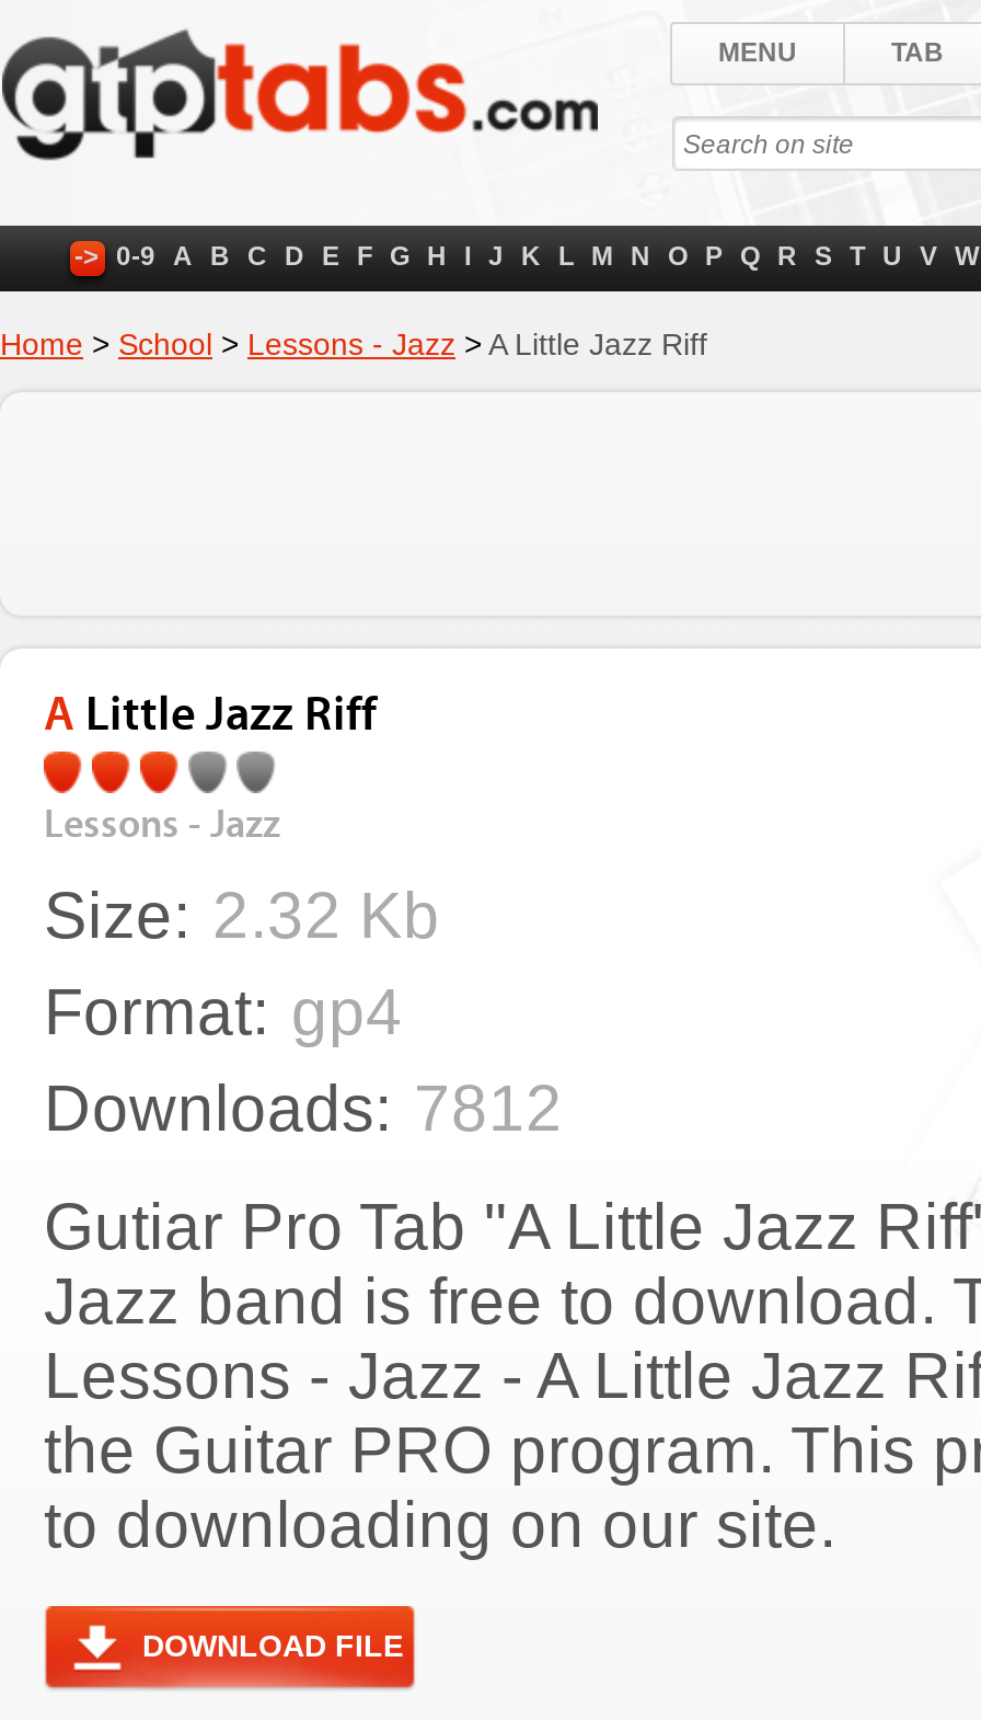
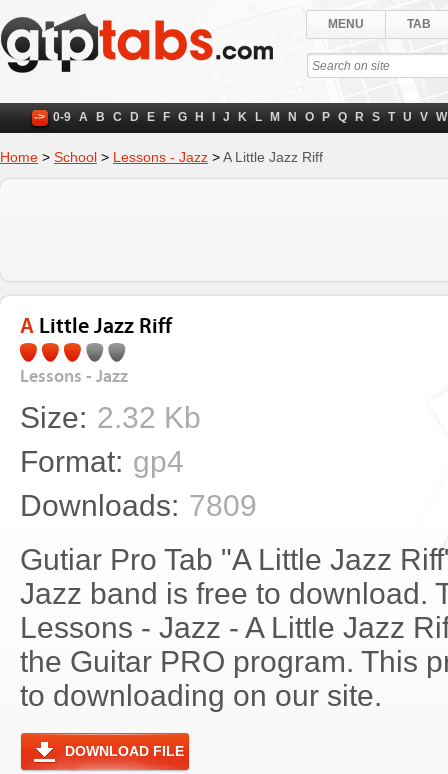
- Downloads: 7812
+ Downloads: 7809
